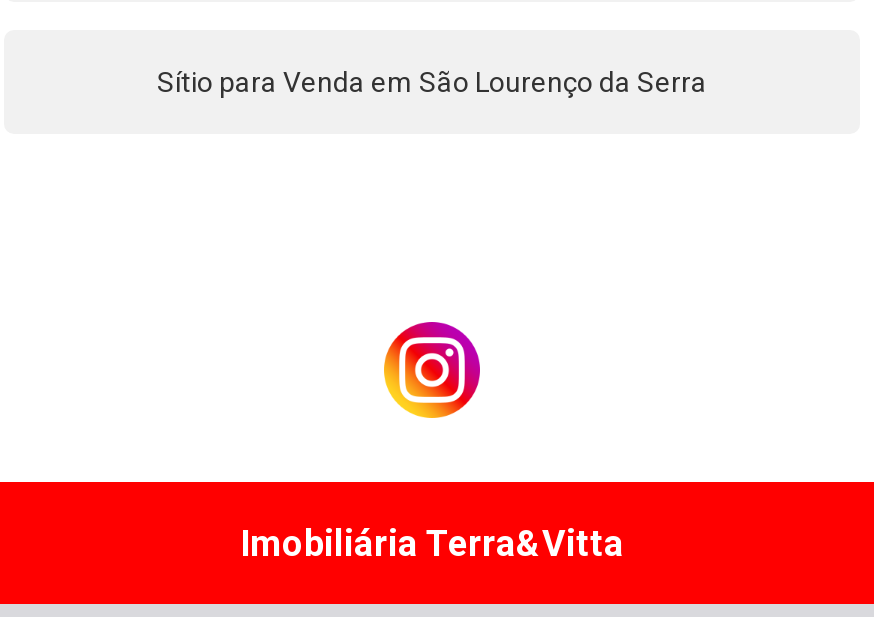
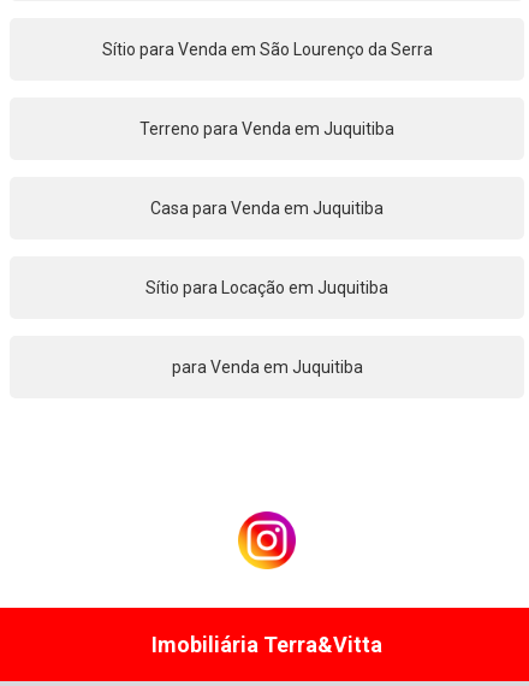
+ Terreno para Venda em Juquitiba

+ Sítio para Locação em Juquitiba

+ Casa para Venda em Juquitiba

+ para Venda em Juquitiba
